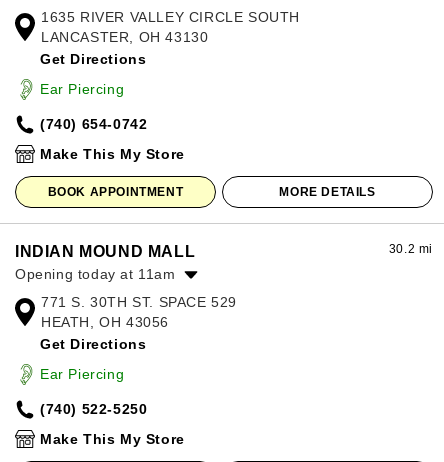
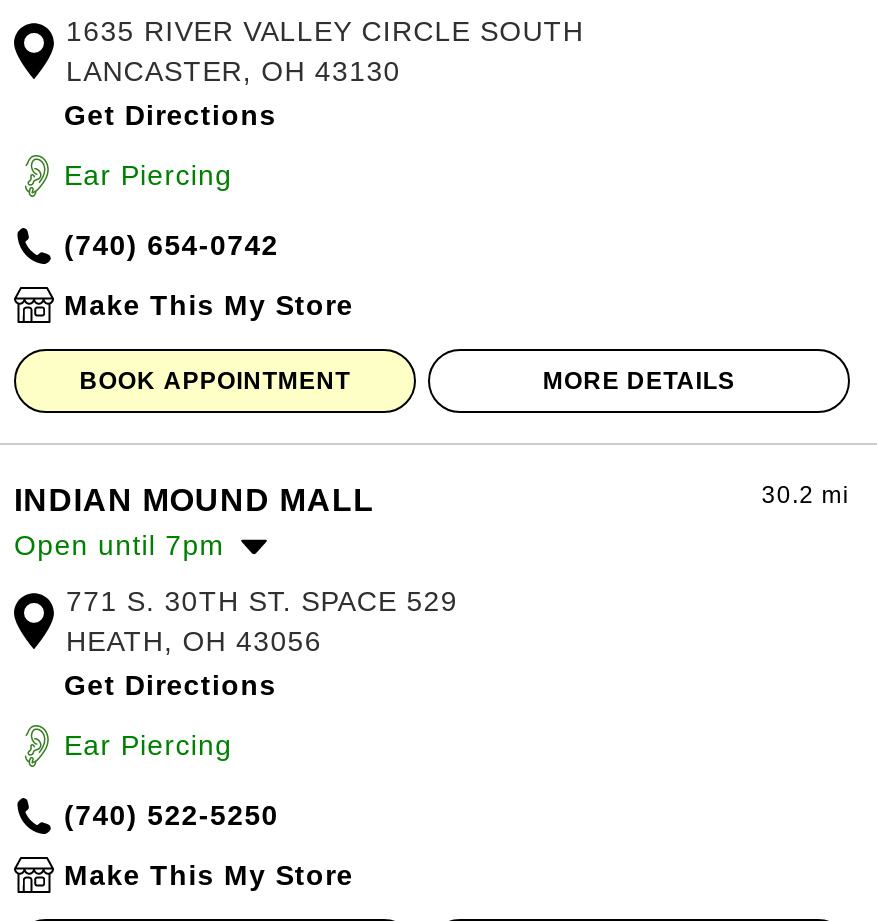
- Opening today at 11am
+ Open until 7pm
